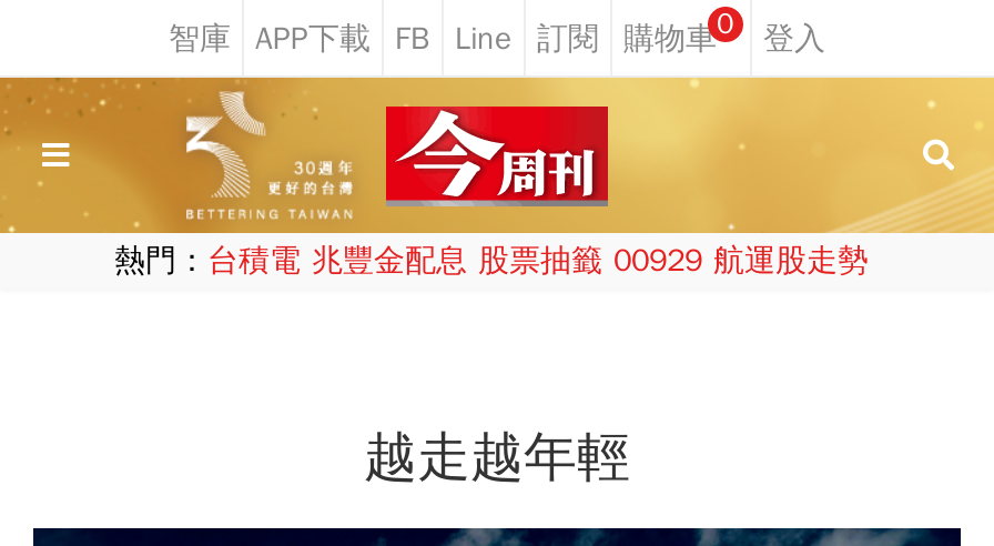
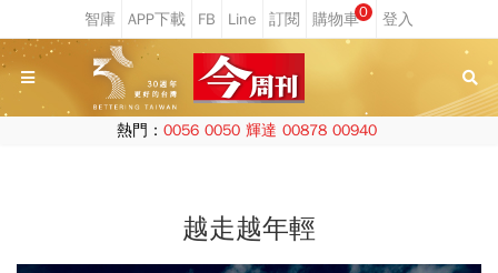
- 熱門：台積電 兆豐金配息 股票抽籤 00929 航運股走勢
+ 熱門：0056 0050 輝達 00878 00940
